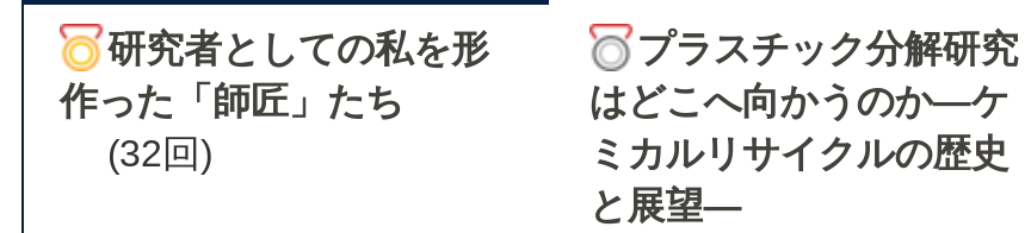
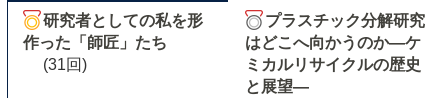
- (32回)
+ (31回)
